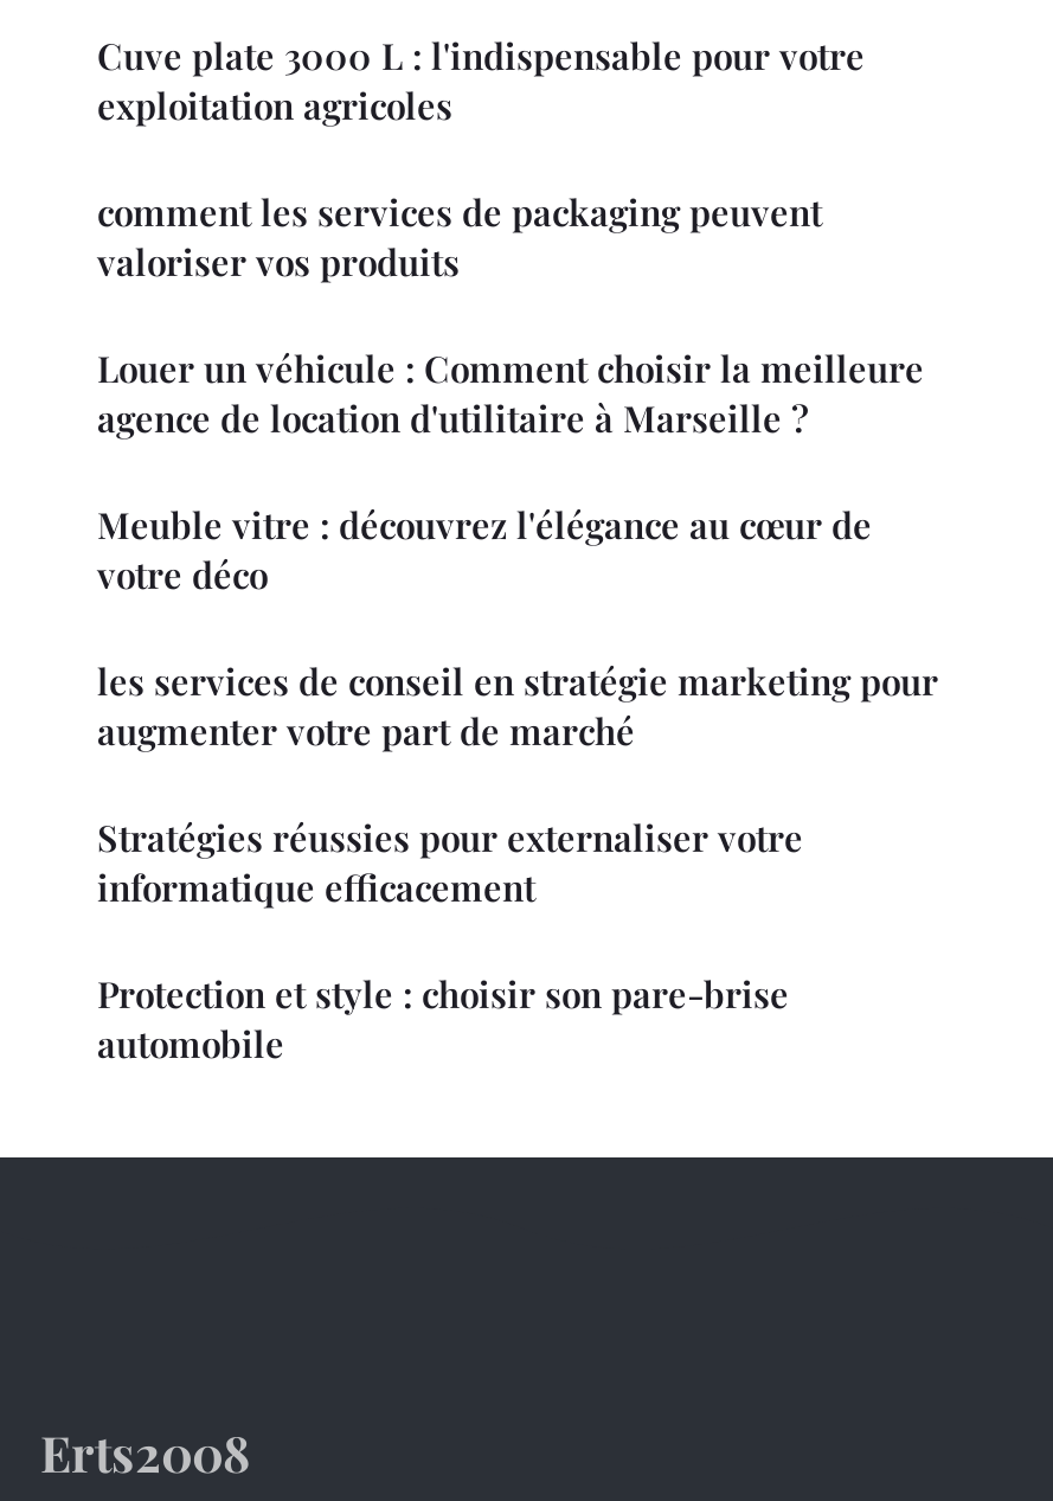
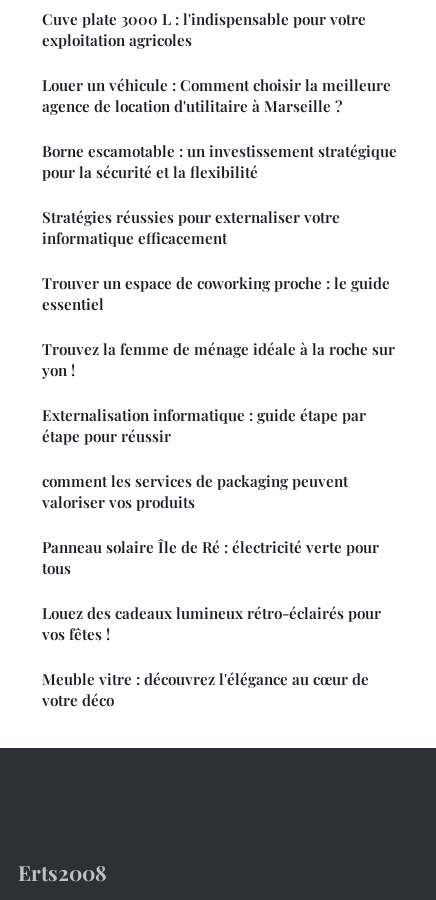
moved down: comment les services de packaging peuvent | valoriser vos produits

moved up: Louer un véhicule : Comment choisir la meilleure | agence de location d'utilitaire à Marseille ?

moved down: Meuble vitre : découvrez l'élégance au cœur de | votre déco

- les services de conseil en stratégie marketing pour
- augmenter votre part de marché
+ Borne escamotable : un investissement stratégique
+ pour la sécurité et la flexibilité

moved up: Stratégies réussies pour externaliser votre | informatique efficacement

- Protection et style : choisir son pare-brise
- automobile
+ Trouver un espace de coworking proche : le guide
+ essentiel
+ Trouvez la femme de ménage idéale à la roche sur
+ yon !
+ Externalisation informatique : guide étape par
+ étape pour réussir
+ Panneau solaire Île de Ré : électricité verte pour
+ tous
+ Louez des cadeaux lumineux rétro-éclairés pour
+ vos fêtes !
